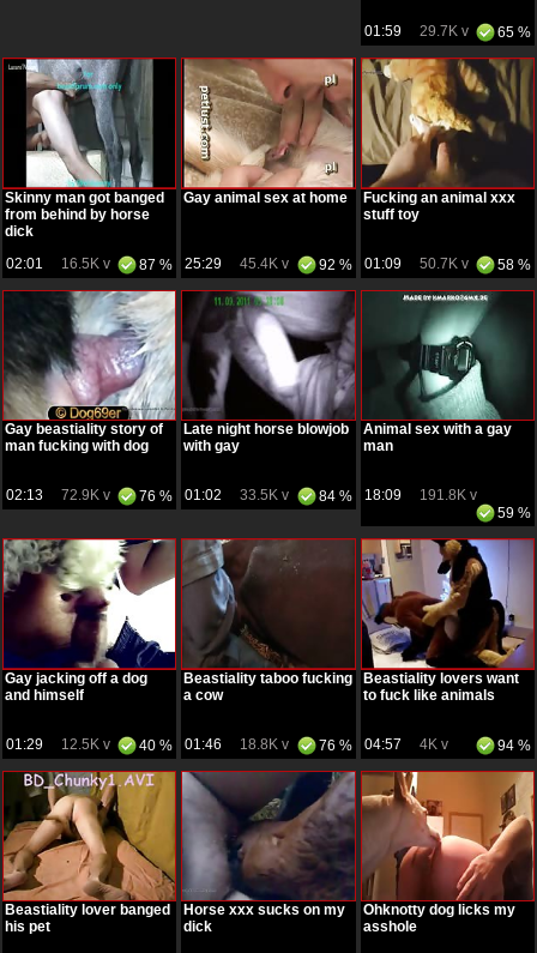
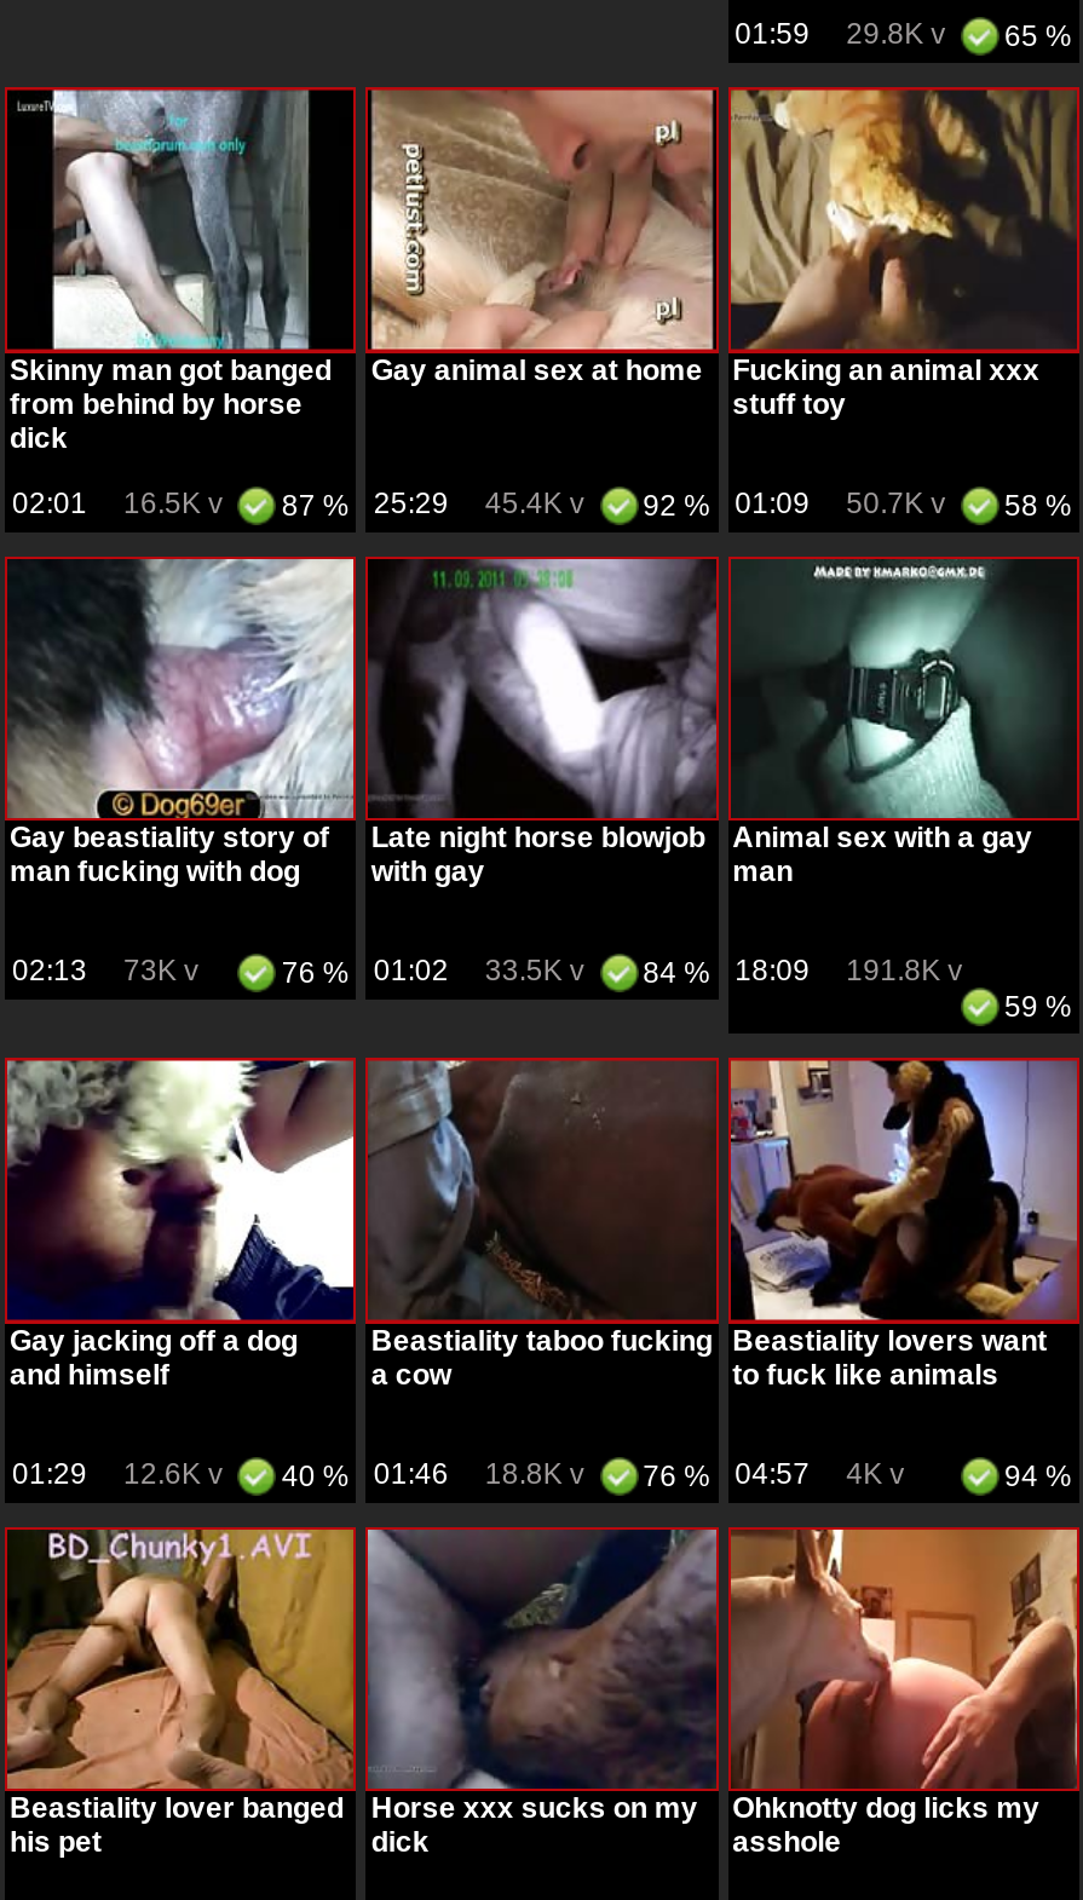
- 01:59 29.7K v 65 %
+ 01:59 29.8K v 65 %

- 72.9K v
+ 73K v

- 01:29 12.5K v 40 % 01:46 18.8K v 76 % 04:57 4K v
+ 01:29 12.6K v 40 % 01:46 18.8K v 76 % 04:57 4K v
